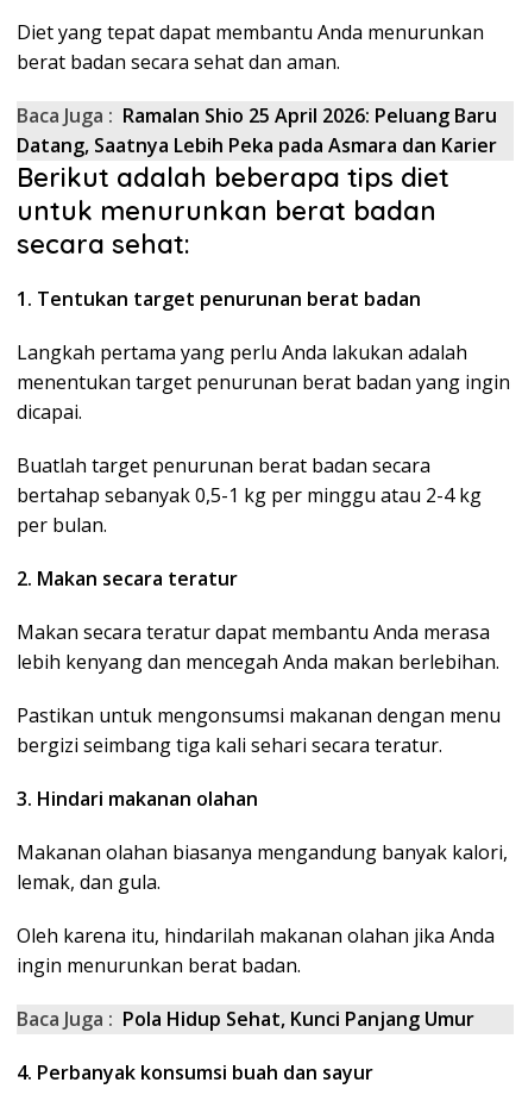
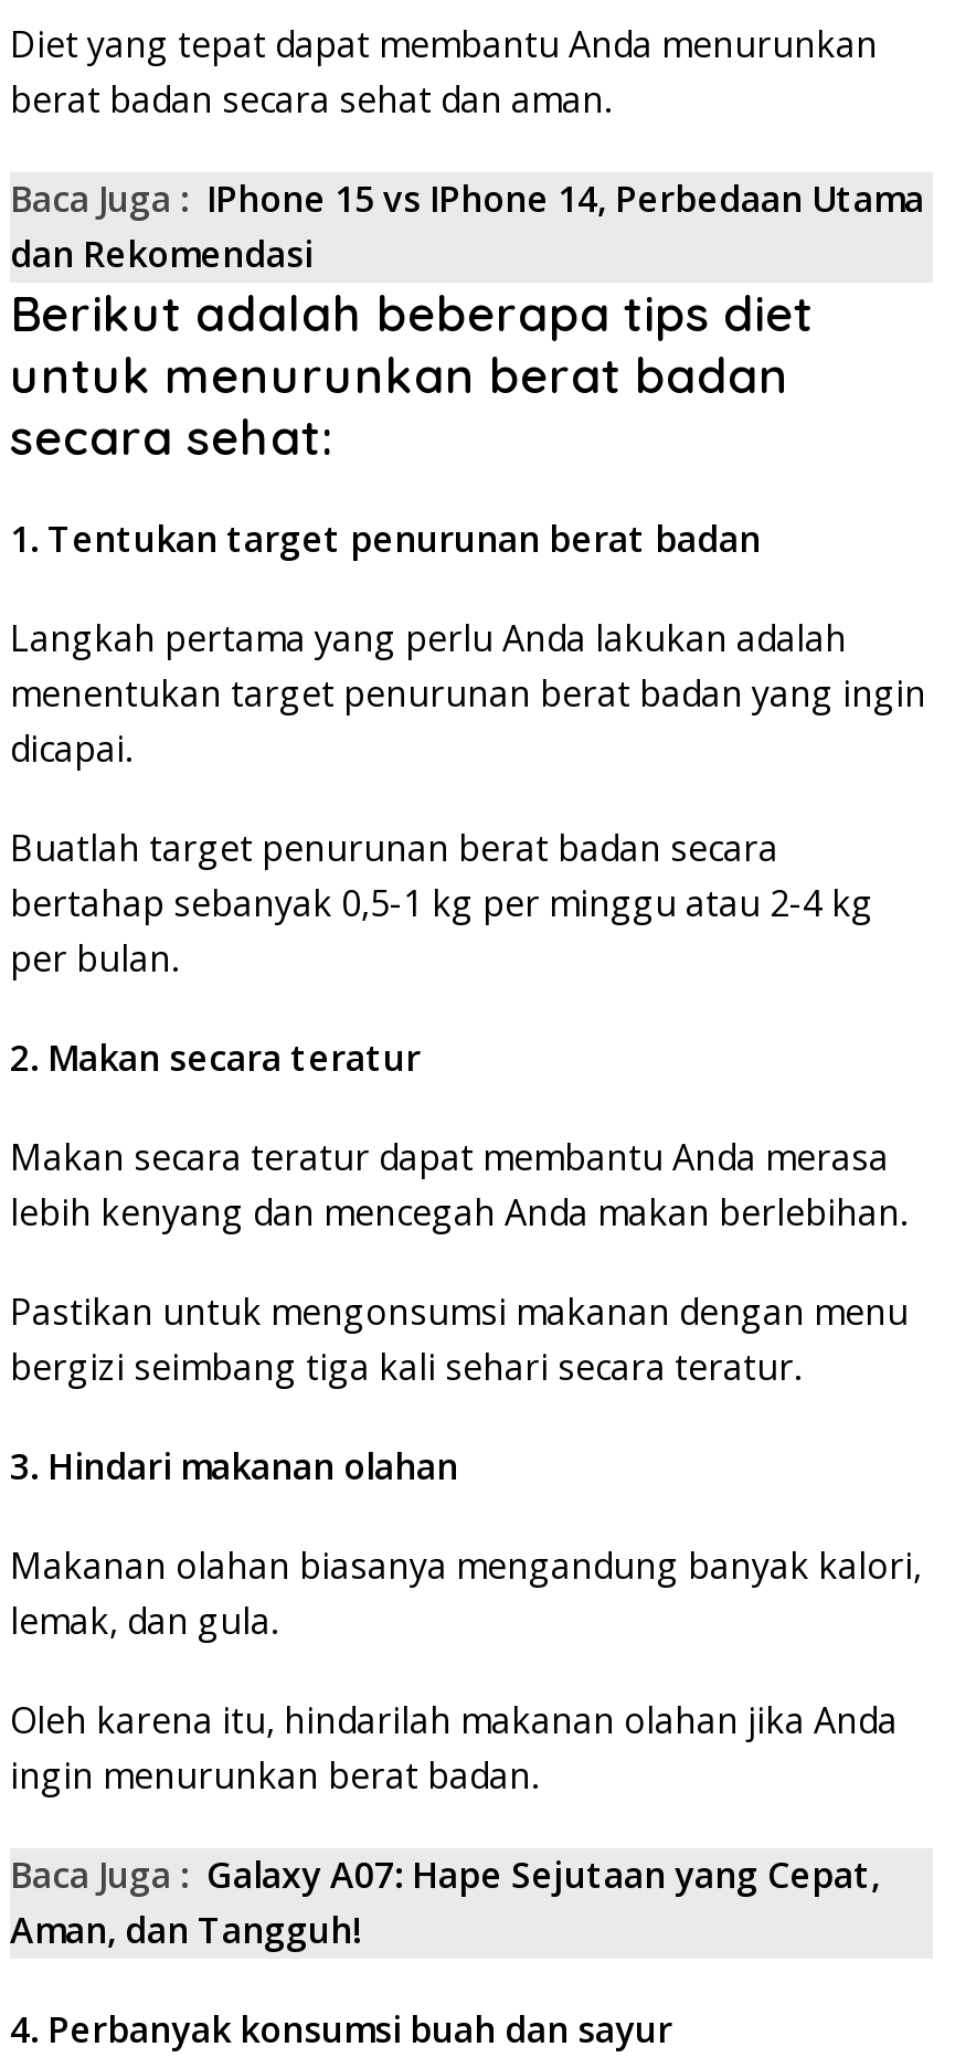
- Baca Juga : Ramalan Shio 25 April 2026: Peluang Baru
- Datang, Saatnya Lebih Peka pada Asmara dan Karier
+ Baca Juga : IPhone 15 vs IPhone 14, Perbedaan Utama
+ dan Rekomendasi

- Baca Juga : Pola Hidup Sehat, Kunci Panjang Umur
+ Baca Juga : Galaxy A07: Hape Sejutaan yang Cepat,
+ Aman, dan Tangguh!
